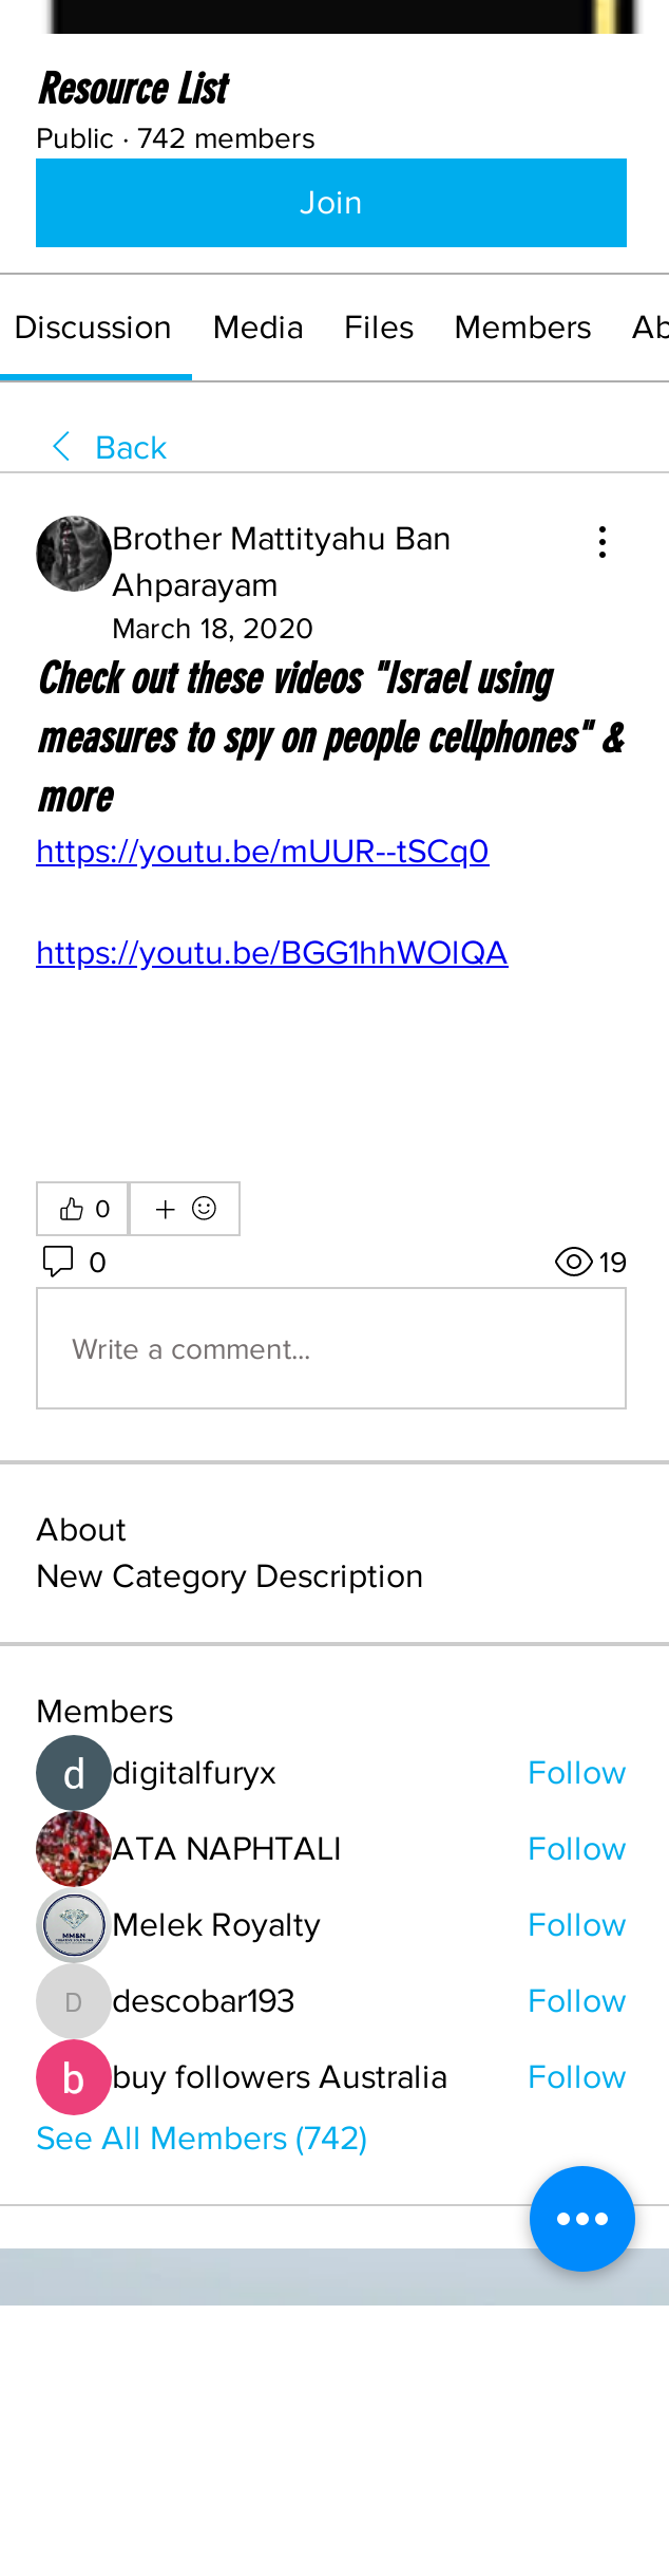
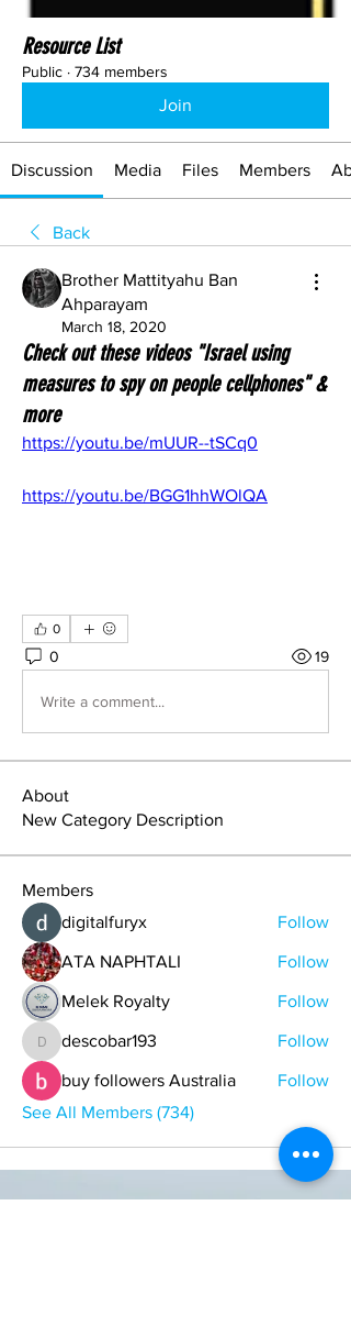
- Public · 742 members
+ Public · 734 members

- See All Members (742)
+ See All Members (734)
